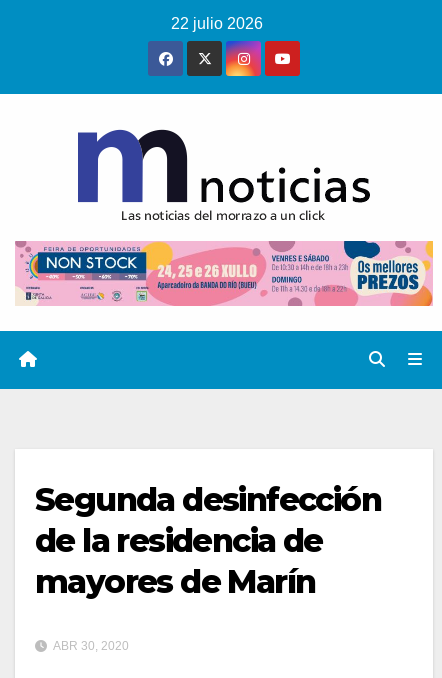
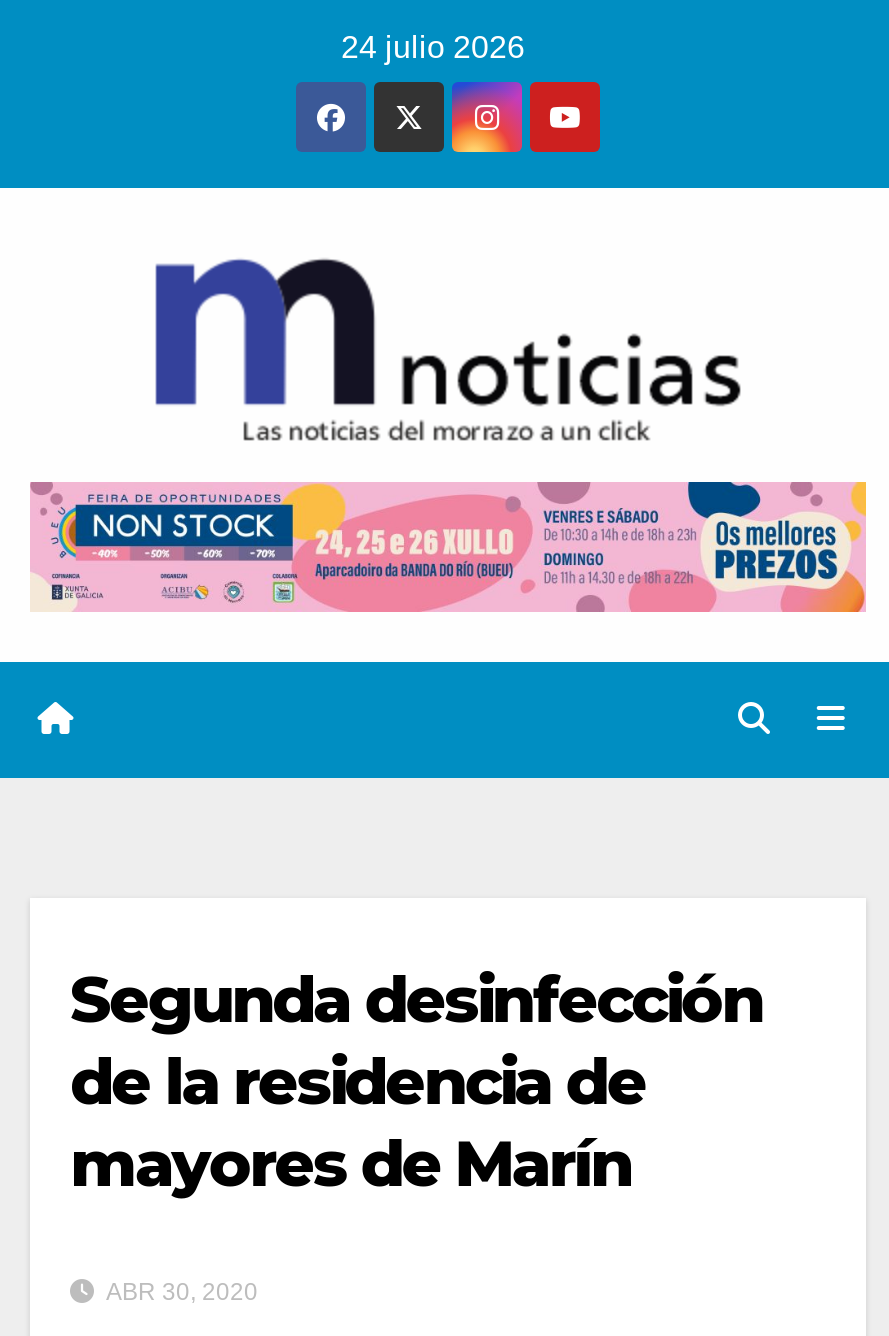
- 22 julio 2026
+ 24 julio 2026
